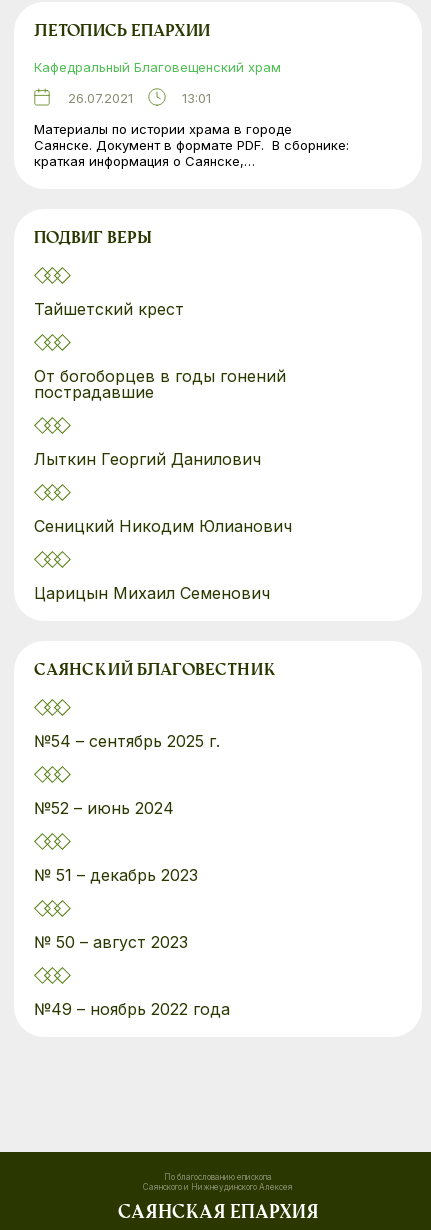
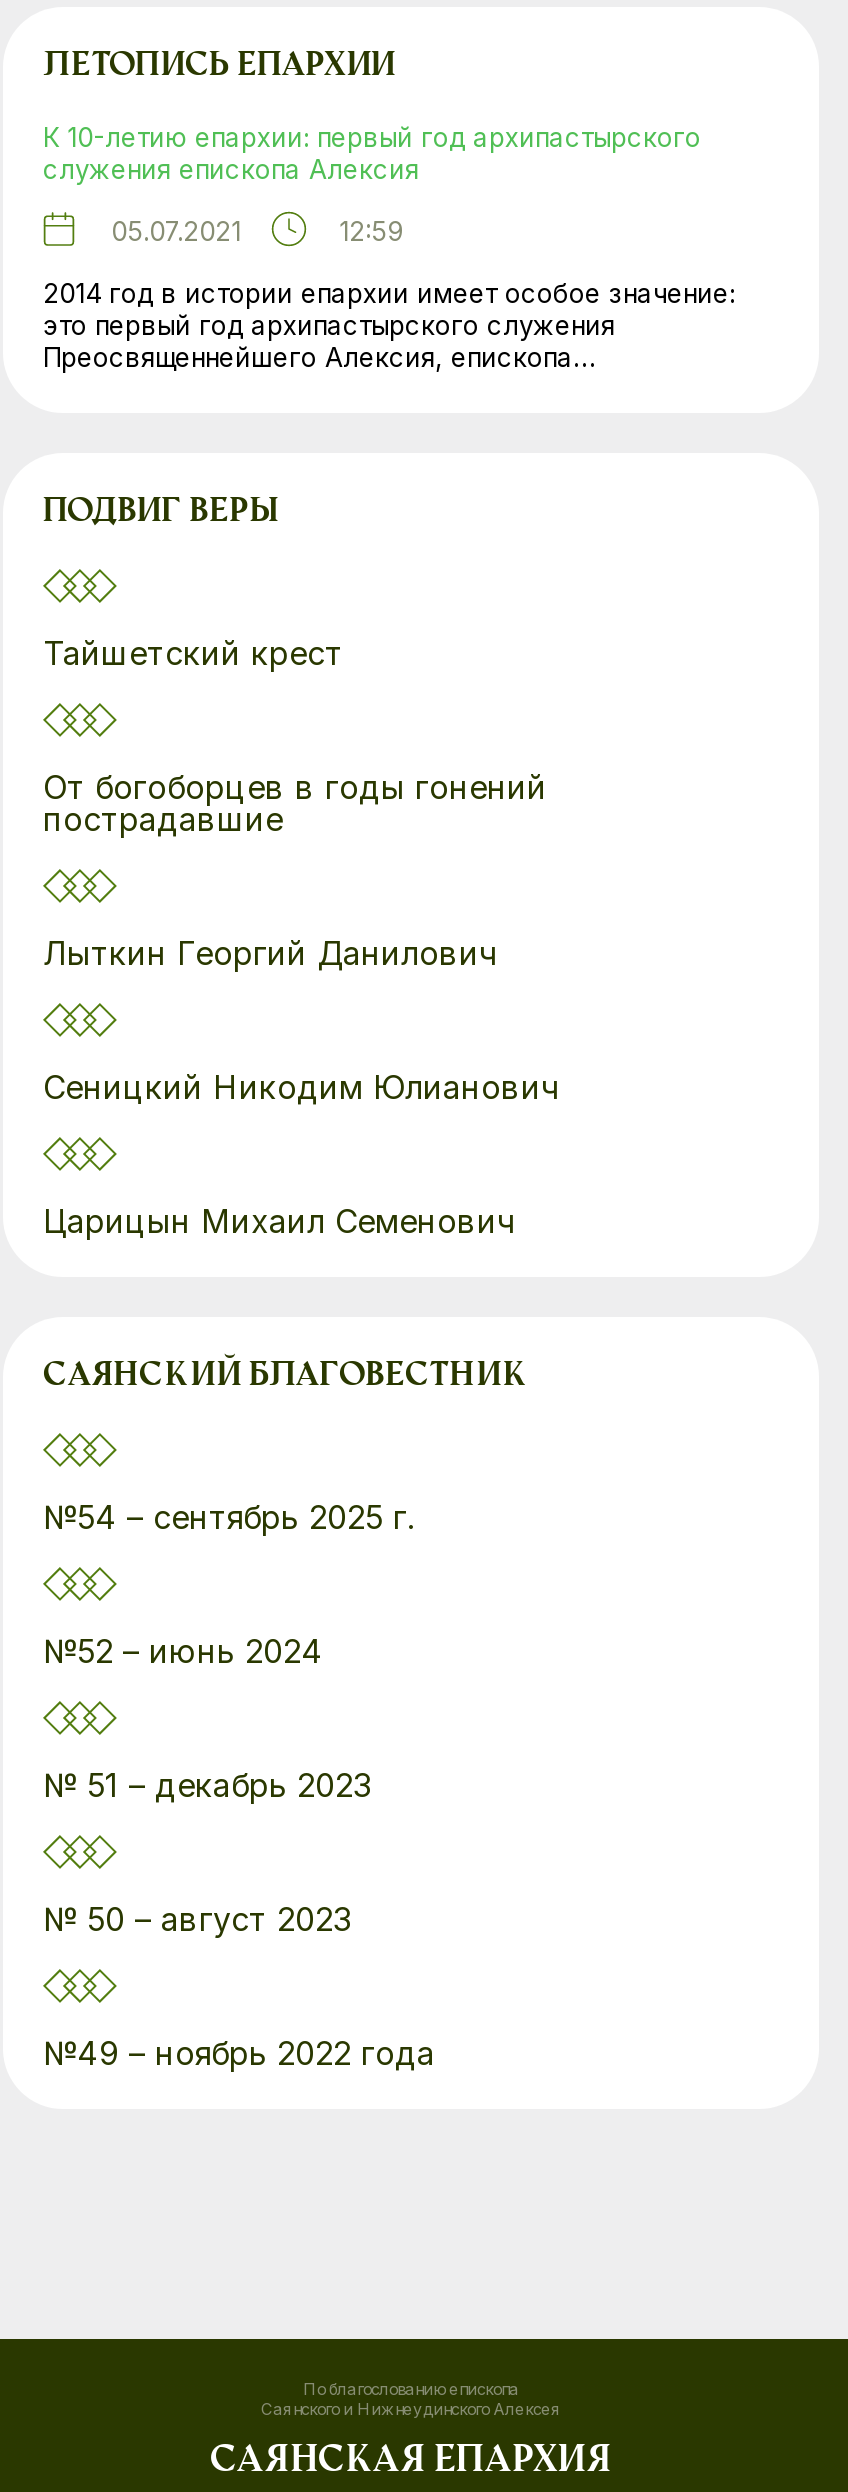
- Кафедральный Благовещенский храм
+ К 10-летию епархии: первый год архипастырского
+ служения епископа Алексия

- 26.07.2021
- 13:01
+ 05.07.2021
+ 12:59

- Материалы по истории храма в городе
- Саянске. Документ в формате PDF. В сборнике:
- краткая информация о Саянске,…
+ 2014 год в истории епархии имеет особое значение:
+ это первый год архипастырского служения
+ Преосвященнейшего Алексия, епископа…
